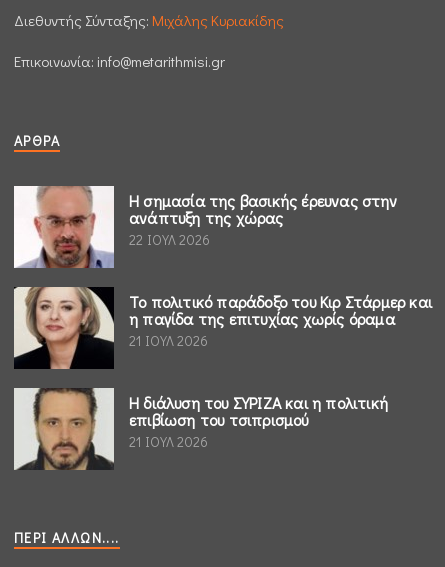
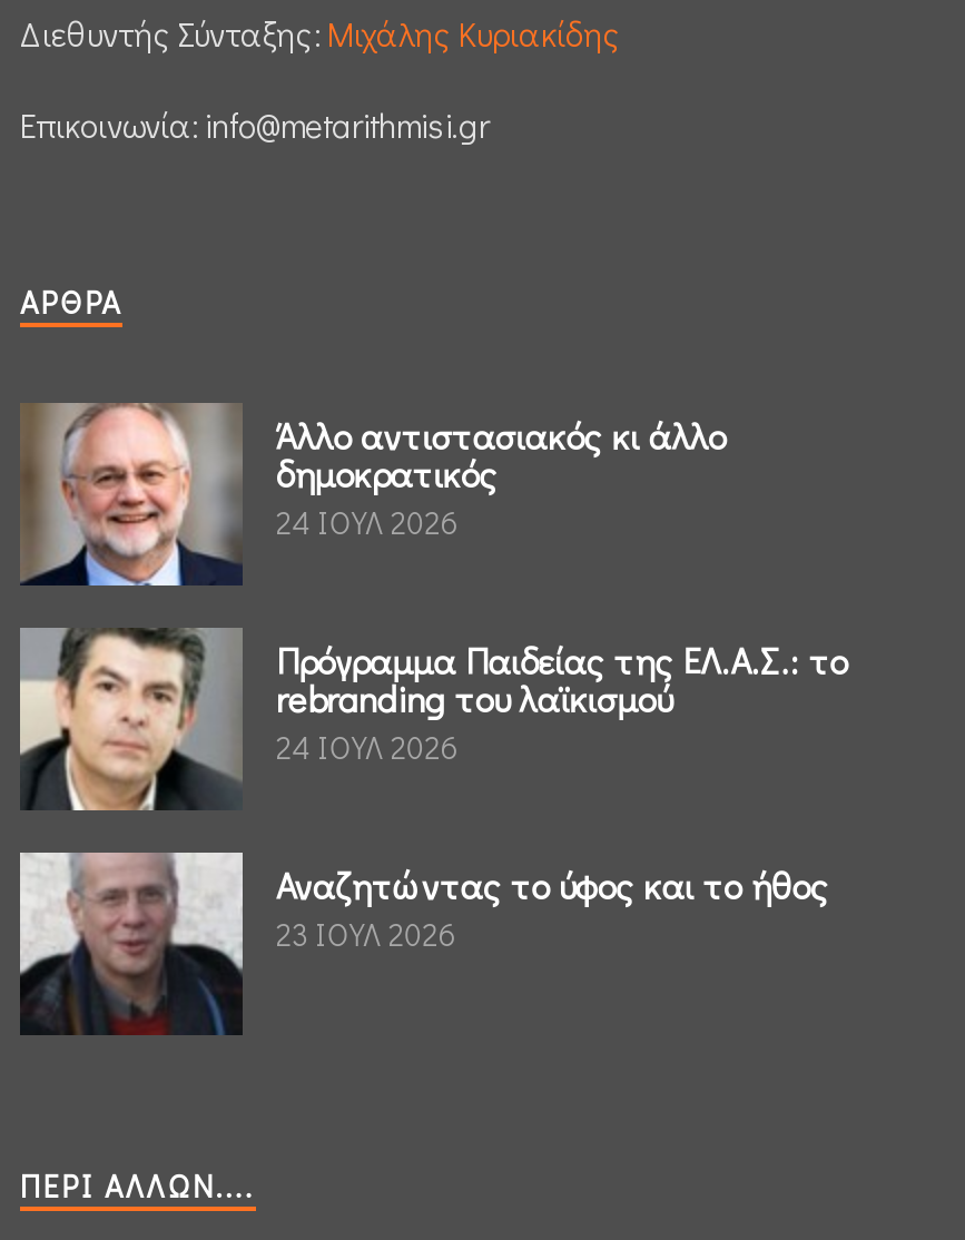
- [image]
- Η σημασία της βασικής έρευνας στην
- ανάπτυξη της χώρας
- 22 ΙΟΥΛ 2026
+ [image]
+ Άλλο αντιστασιακός κι άλλο
+ δημοκρατικός
+ 24 ΙΟΥΛ 2026

- [image]
- Το πολιτικό παράδοξο του Κιρ Στάρμερ και
- η παγίδα της επιτυχίας χωρίς όραμα
- 21 ΙΟΥΛ 2026
+ [image]
+ Πρόγραμμα Παιδείας της ΕΛ.Α.Σ.: το
+ rebranding του λαϊκισμού
+ 24 ΙΟΥΛ 2026

- [image]
- Η διάλυση του ΣΥΡΙΖΑ και η πολιτική
- επιβίωση του τσιπρισμού
- 21 ΙΟΥΛ 2026
+ [image]
+ Αναζητώντας το ύφος και το ήθος
+ 23 ΙΟΥΛ 2026
